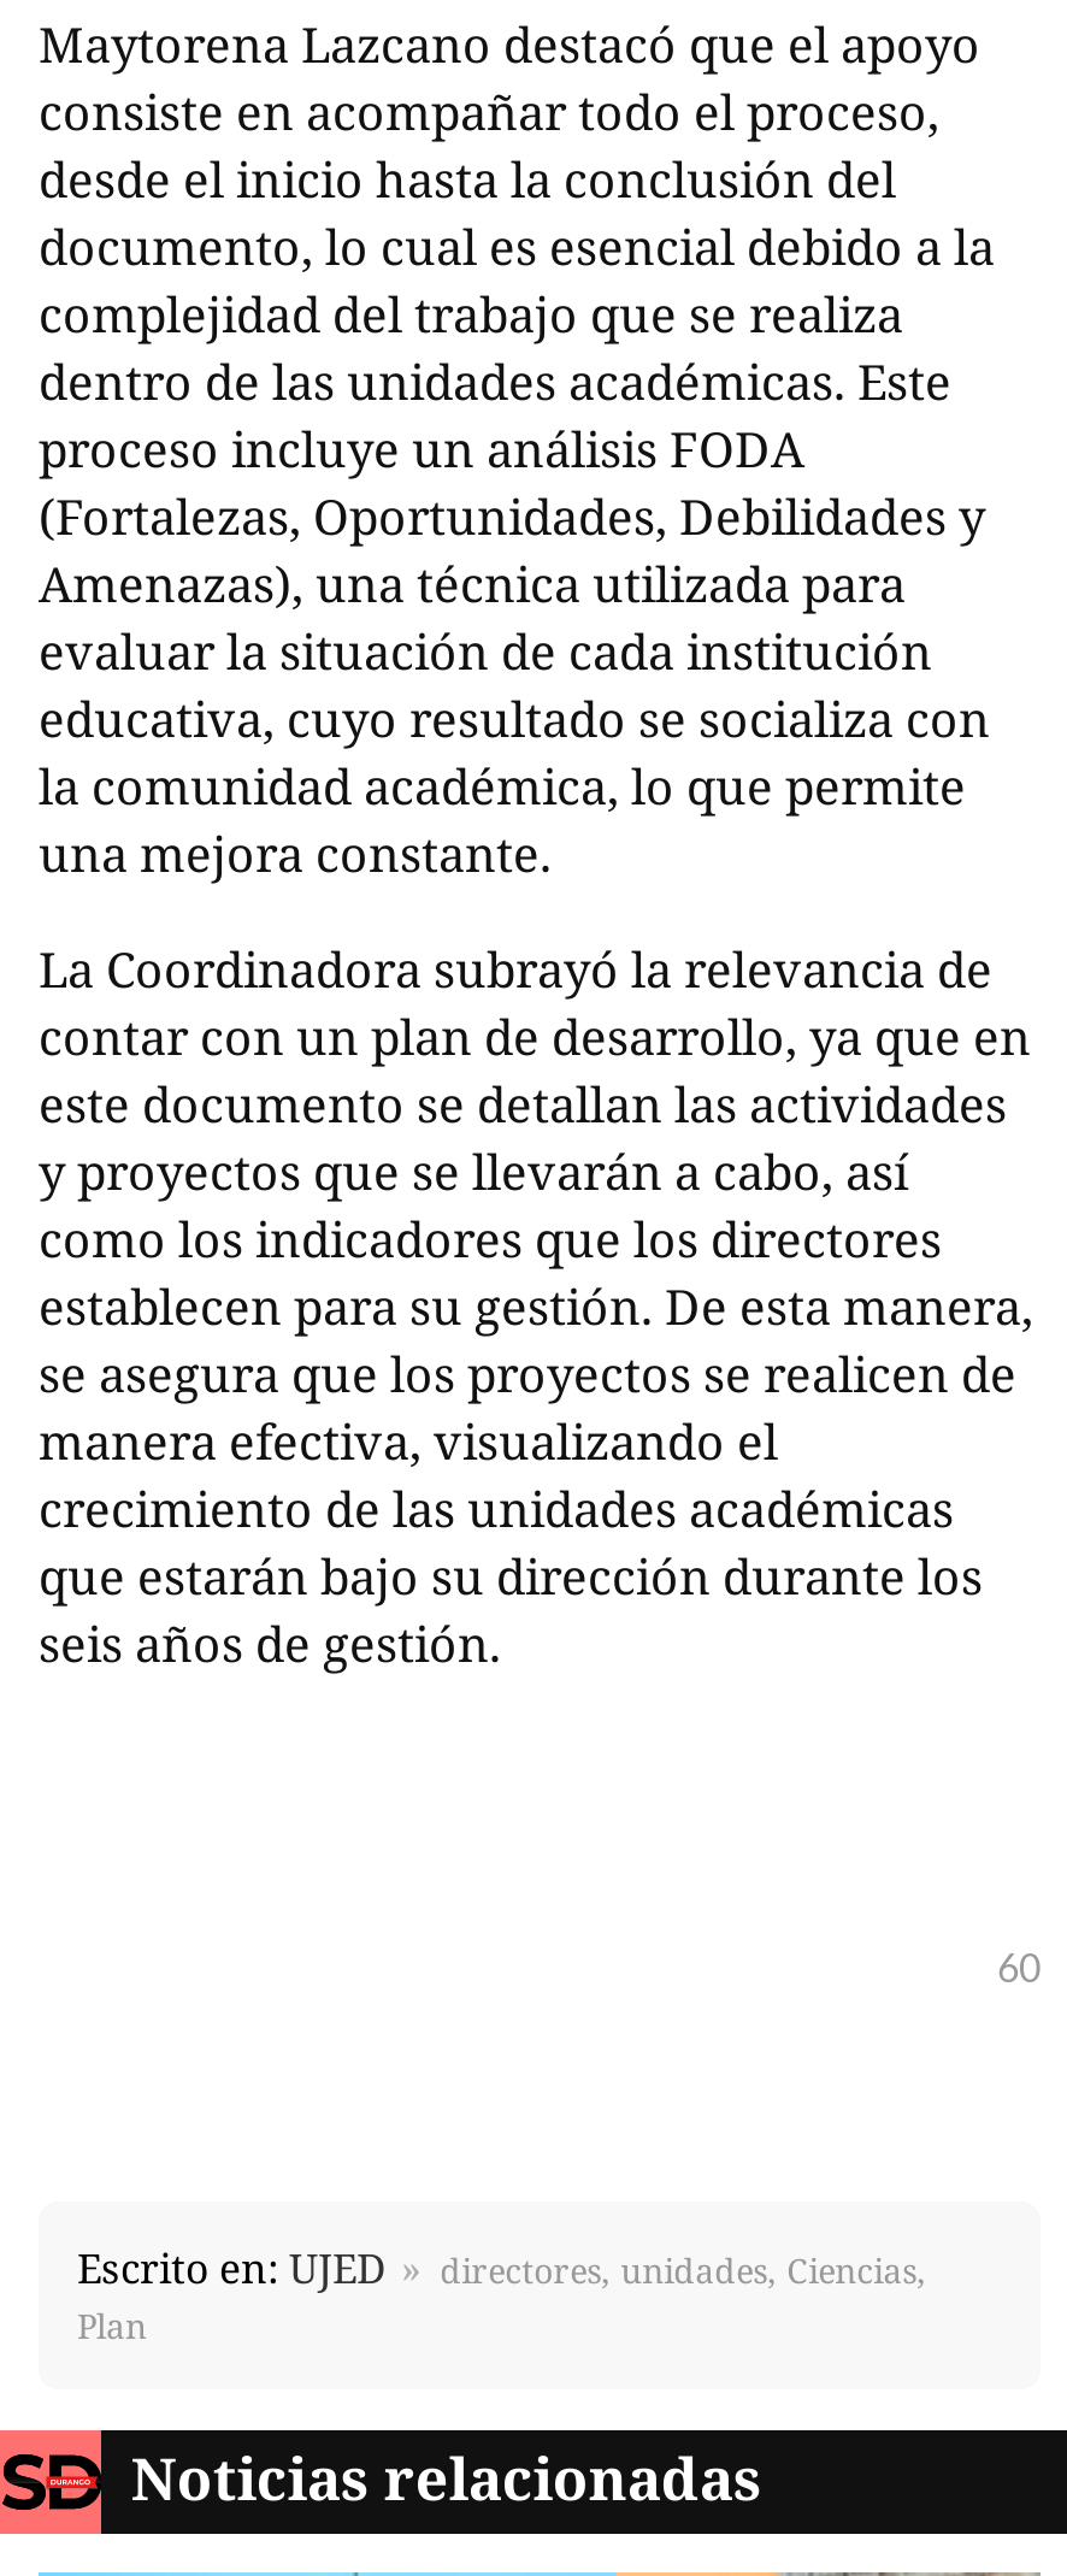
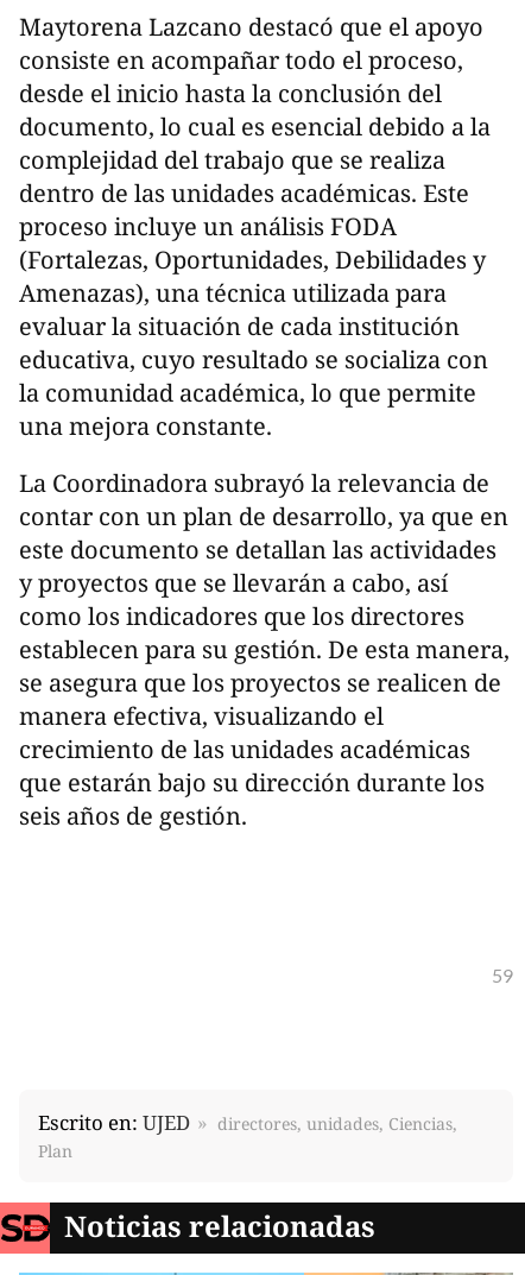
- 60
+ 59
